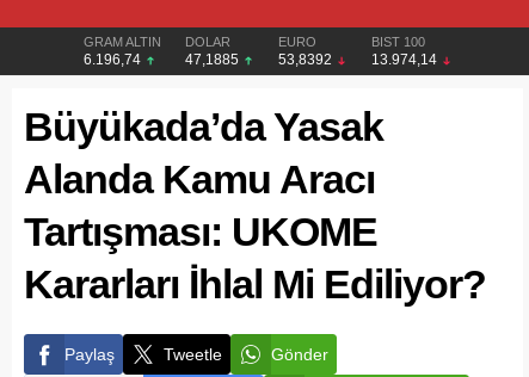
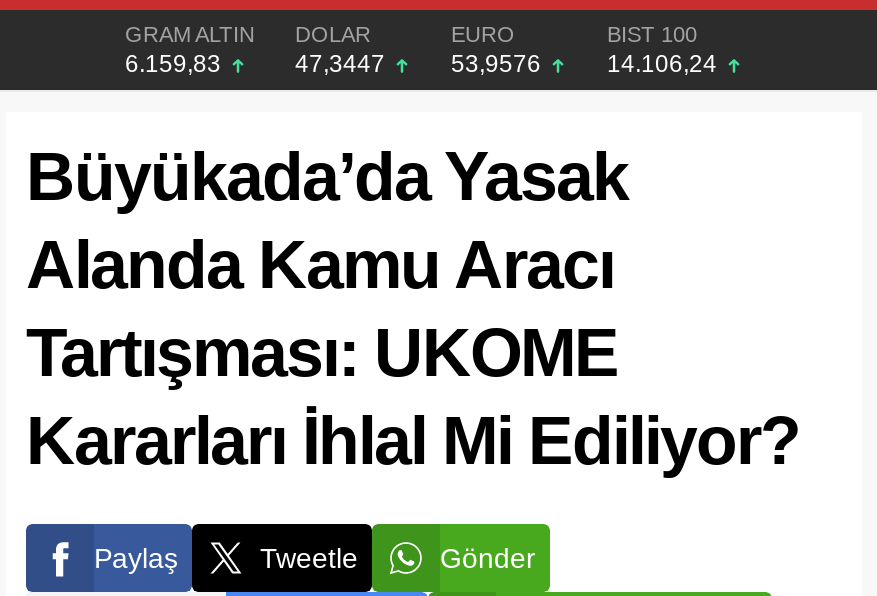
- 6.196,74
+ 6.159,83

- 47,1885
+ 47,3447

- 53,8392
+ 53,9576

- 13.974,14
+ 14.106,24
